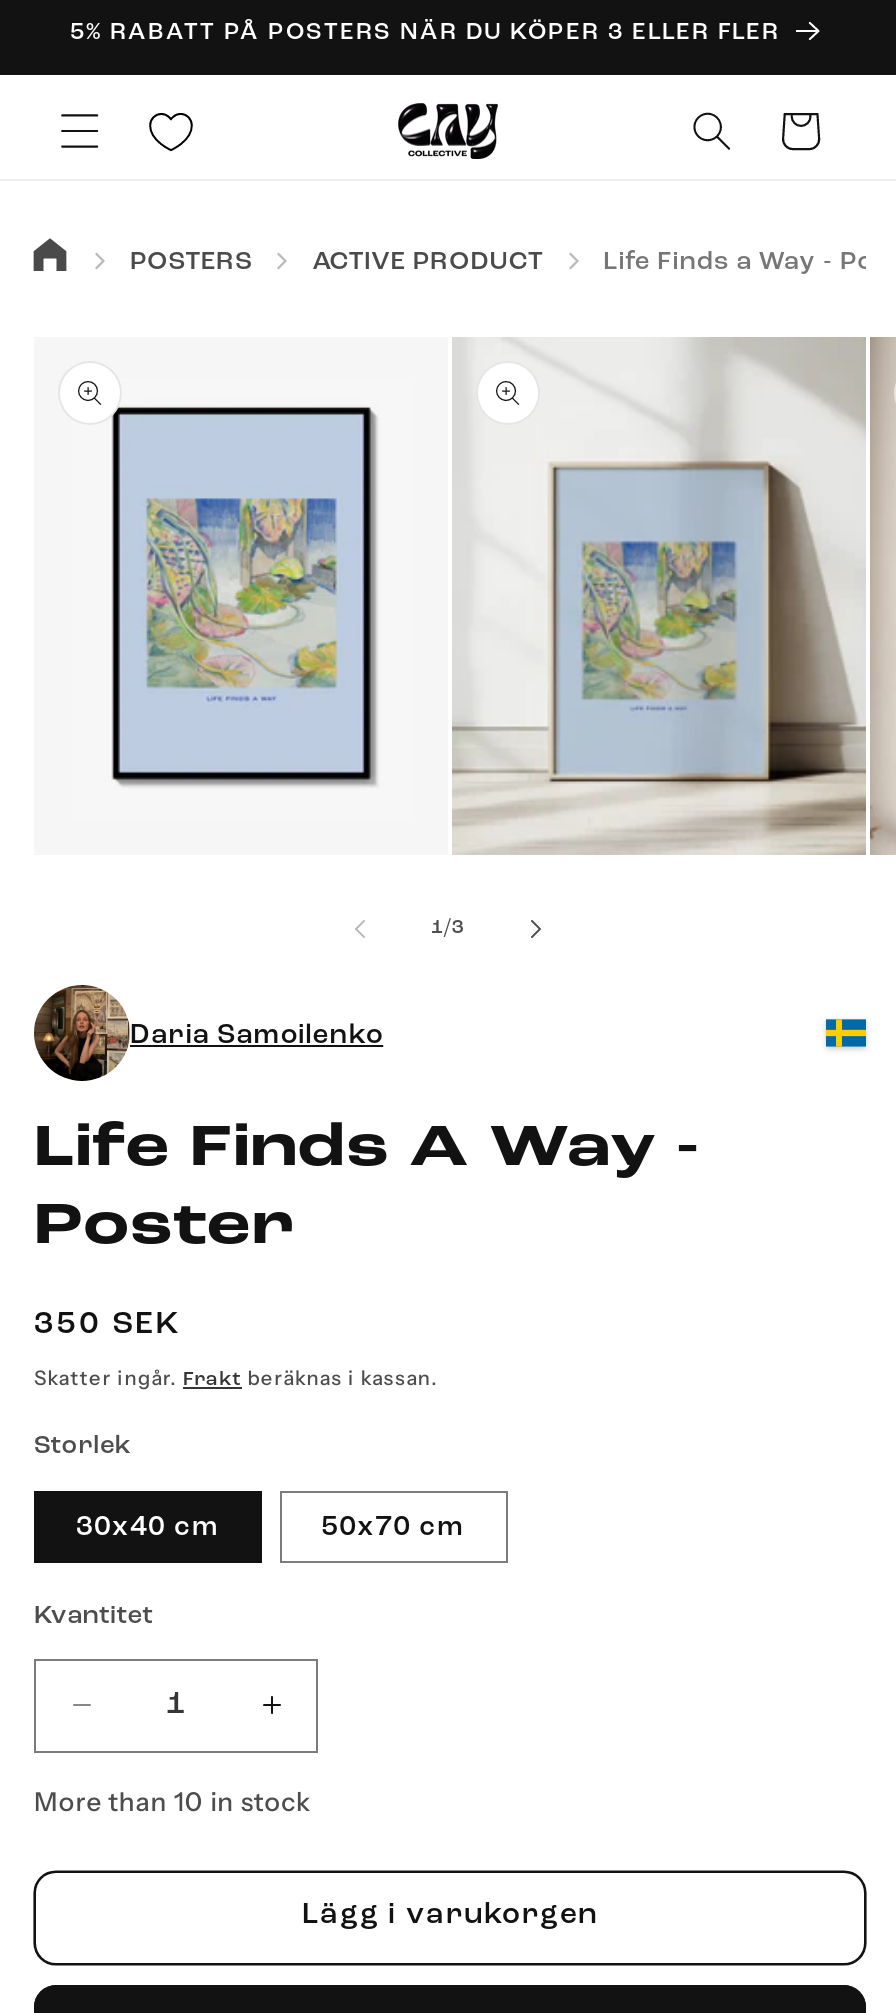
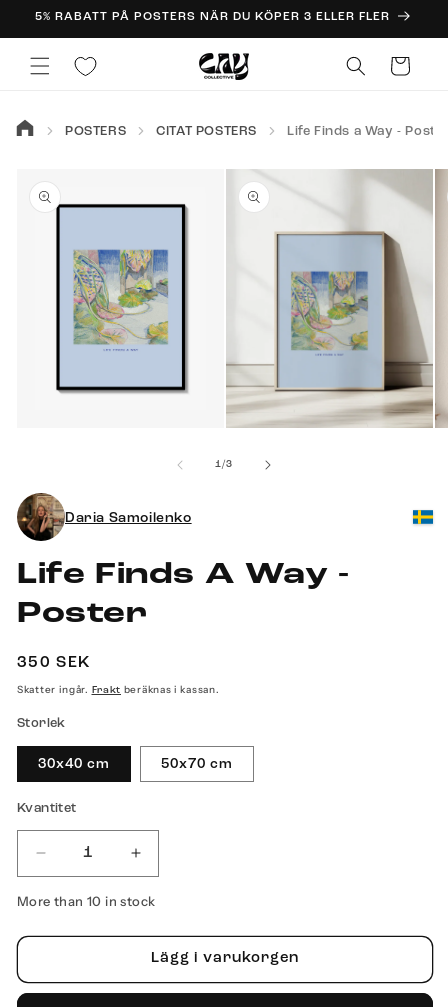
- ACTIVE PRODUCT
+ CITAT POSTERS
